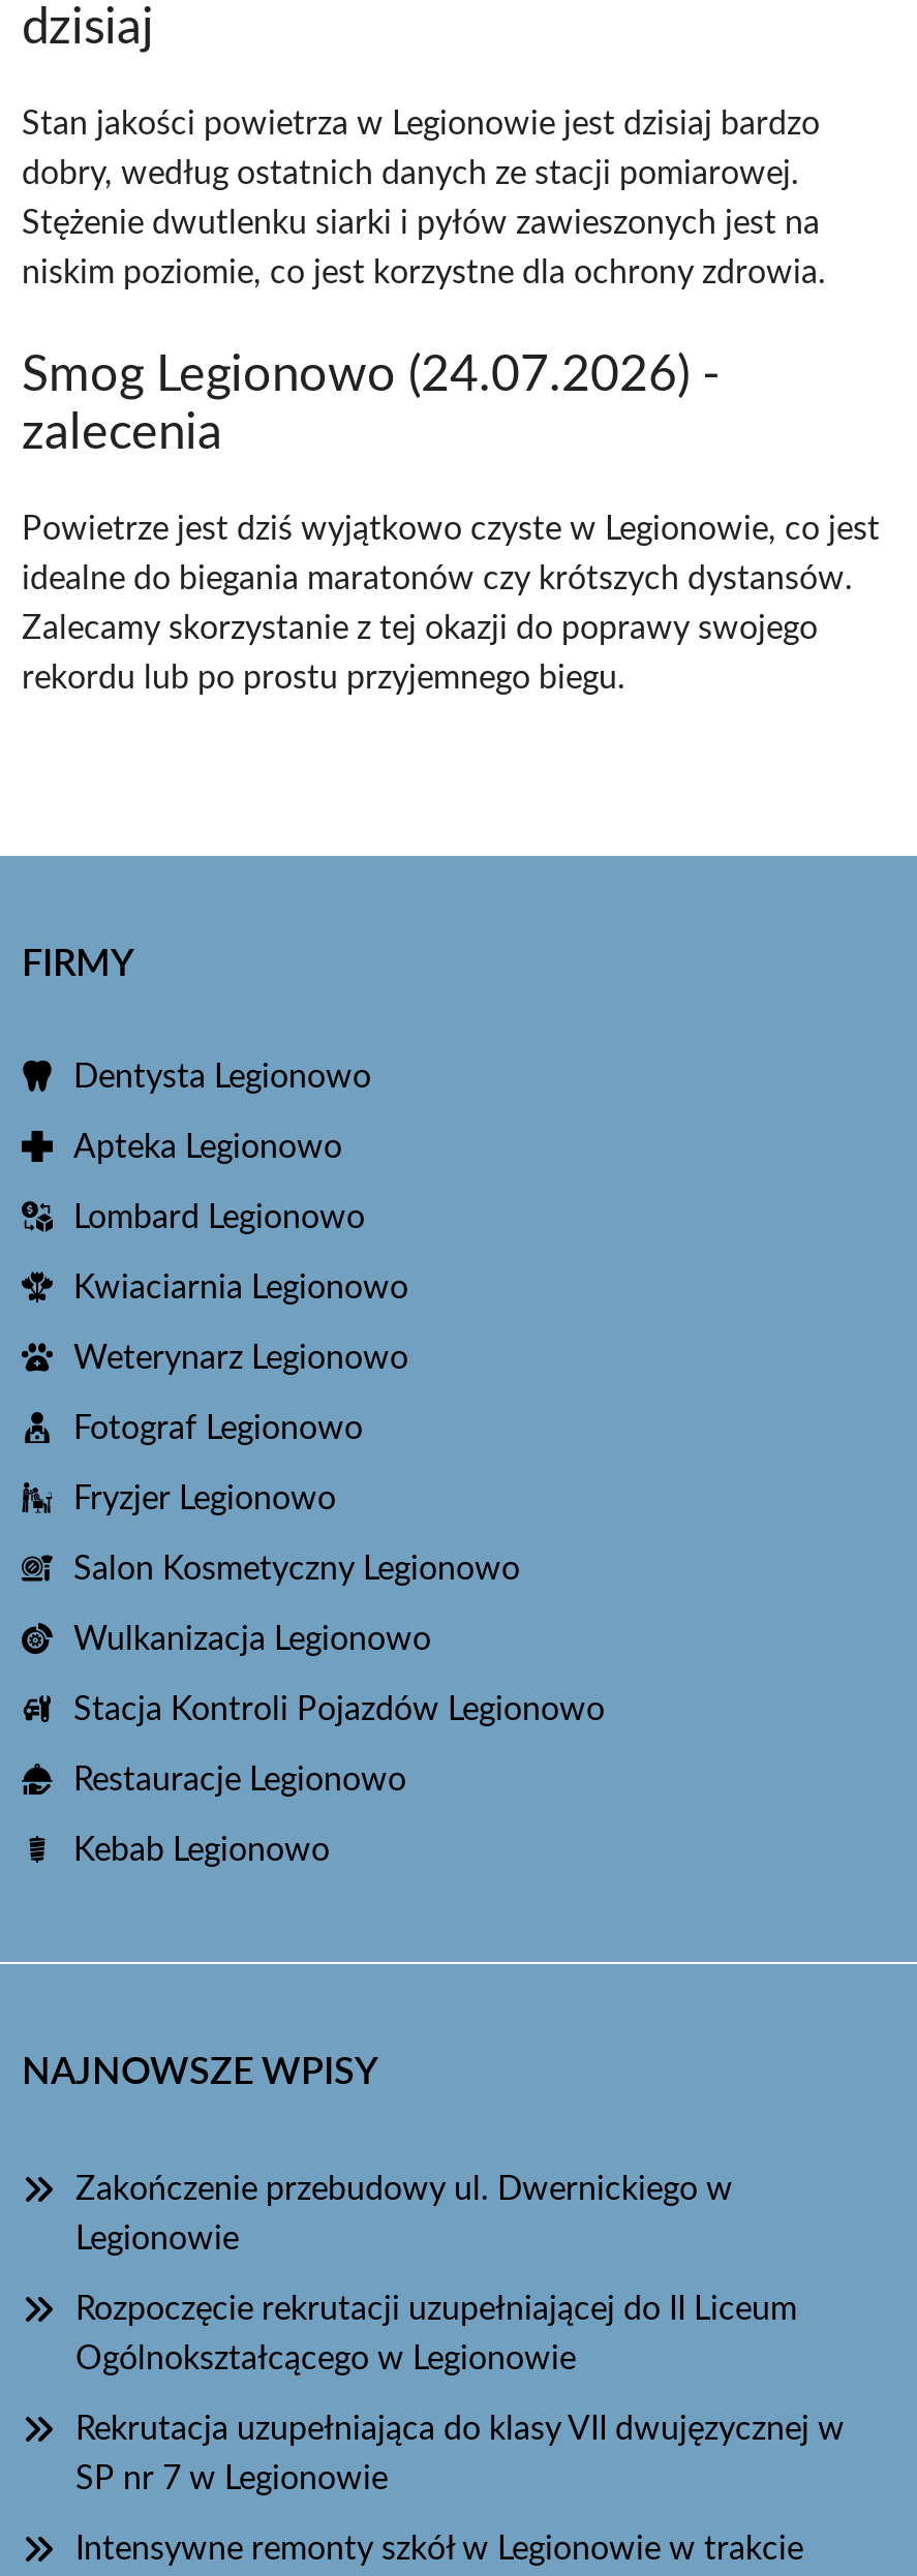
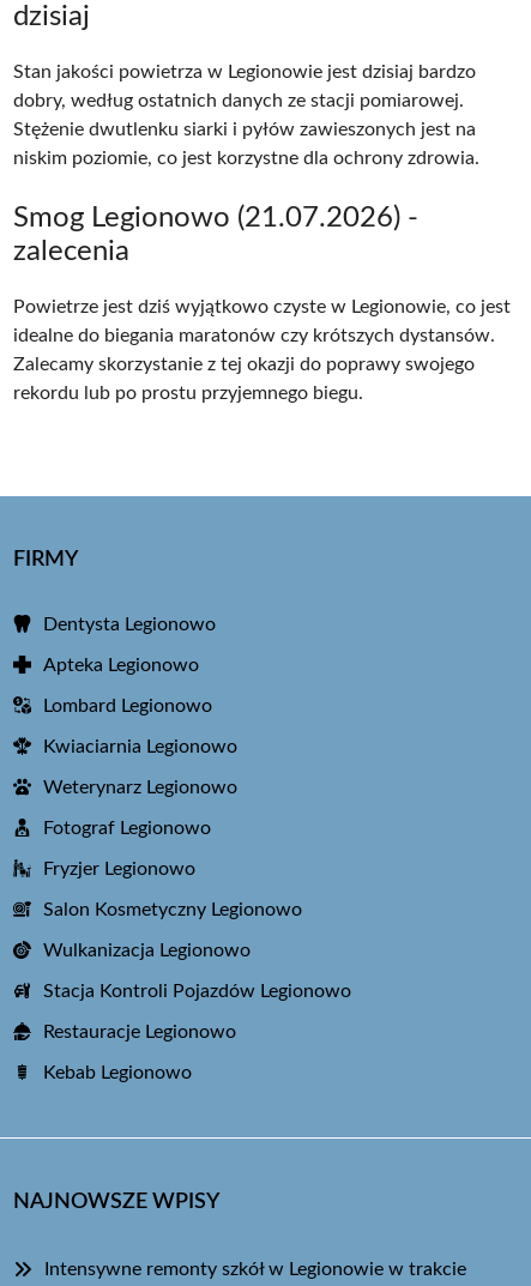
- Smog Legionowo (24.07.2026) -
+ Smog Legionowo (21.07.2026) -

- Zakończenie przebudowy ul. Dwernickiego w
- Legionowie
- Rozpoczęcie rekrutacji uzupełniającej do II Liceum
- Ogólnokształcącego w Legionowie
- Rekrutacja uzupełniająca do klasy VII dwujęzycznej w
- SP nr 7 w Legionowie
